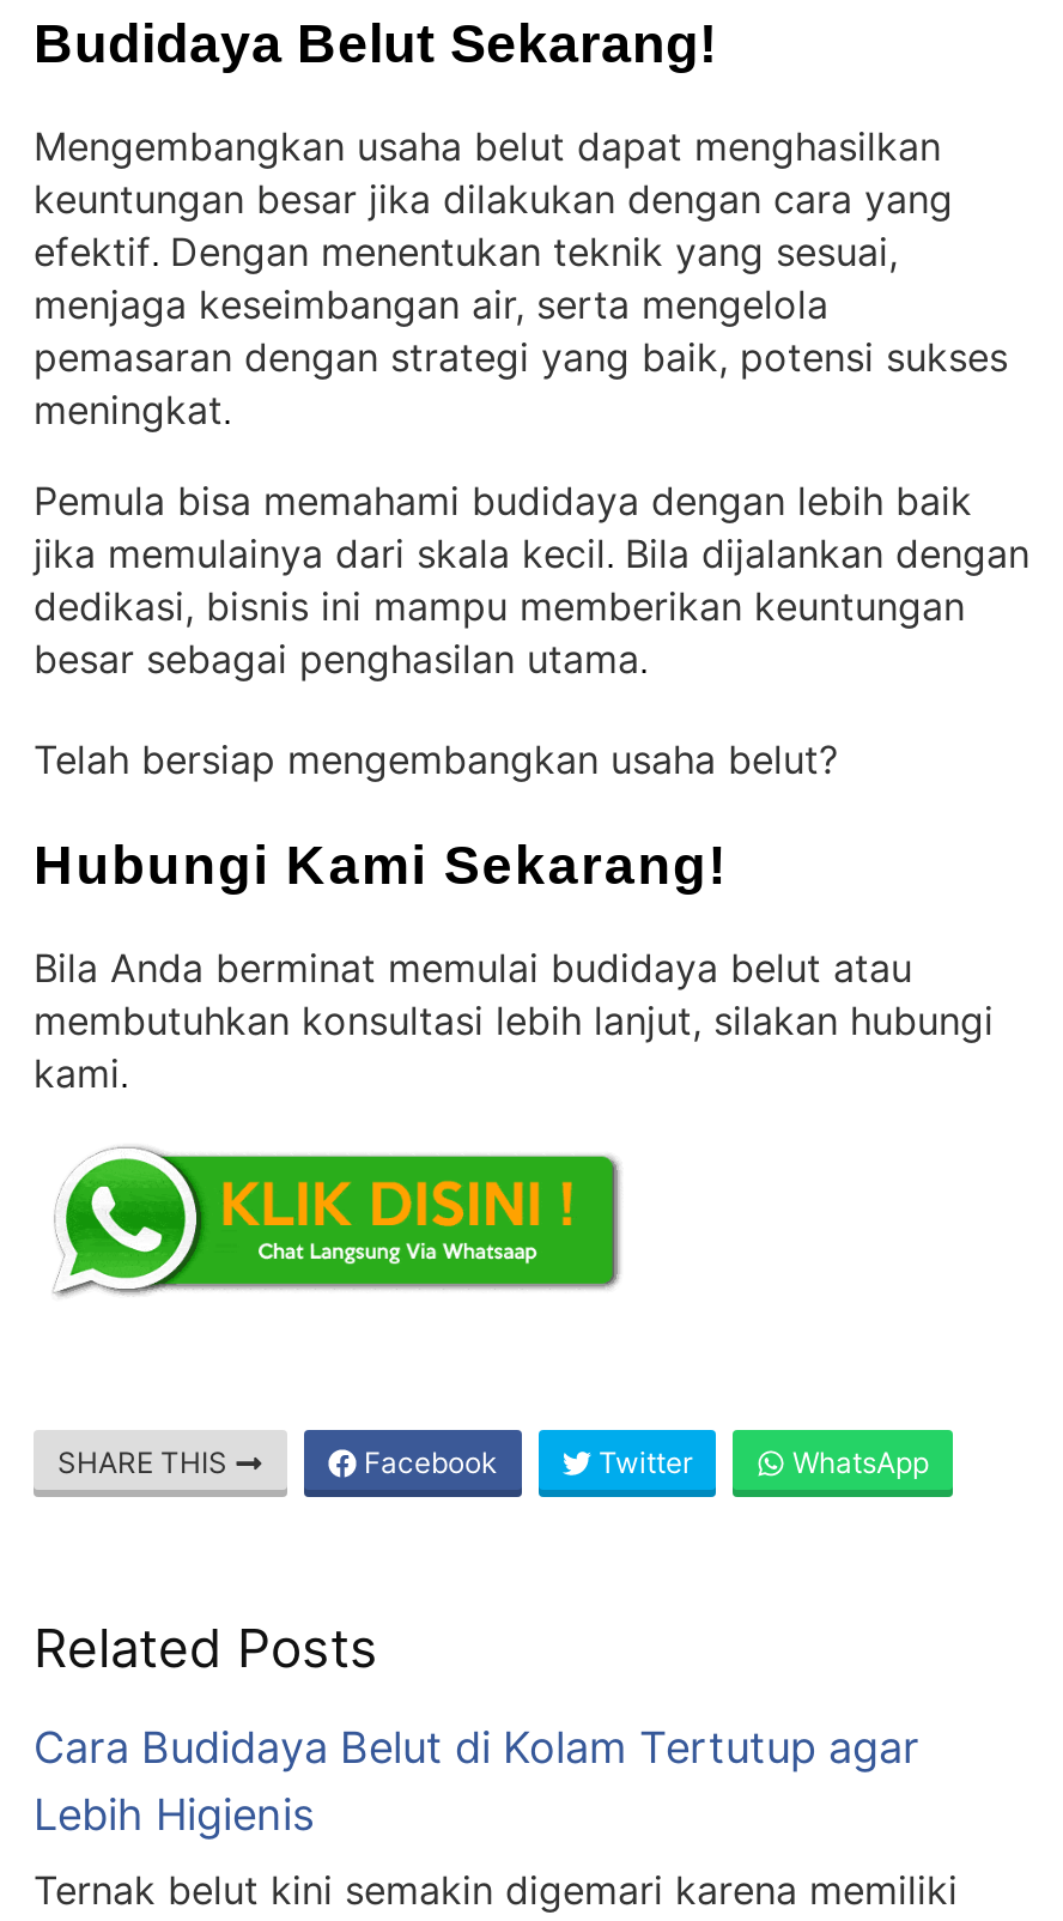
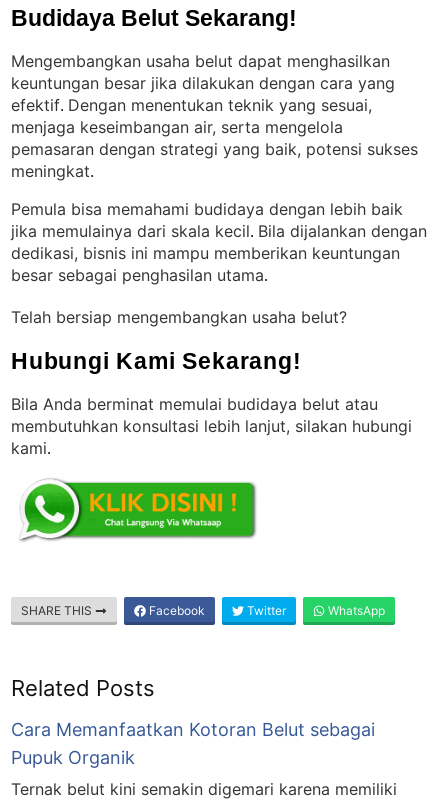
- Cara Budidaya Belut di Kolam Tertutup agar
- Lebih Higienis
+ Cara Memanfaatkan Kotoran Belut sebagai
+ Pupuk Organik
